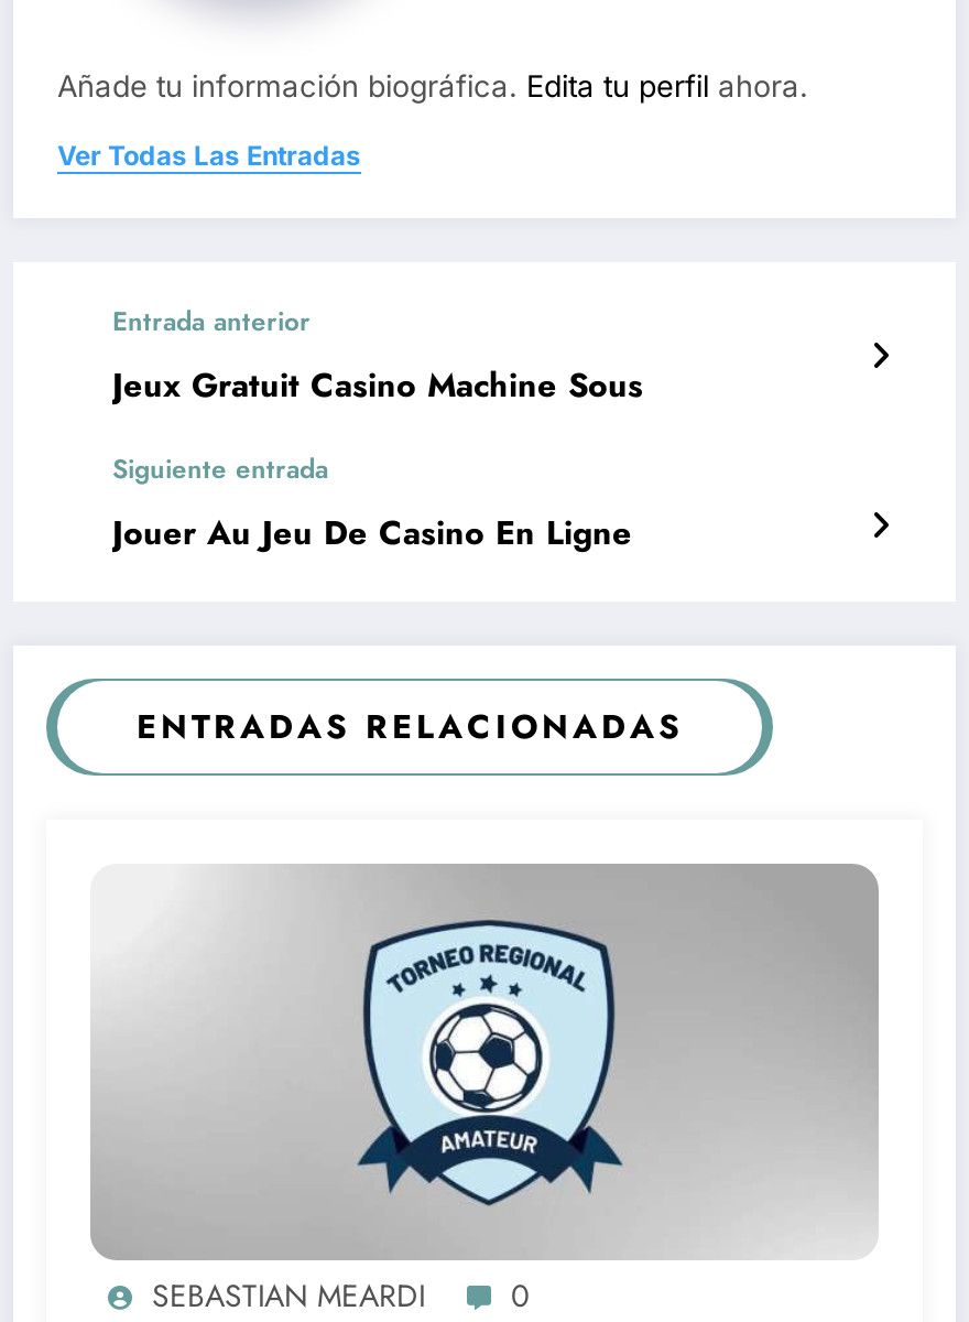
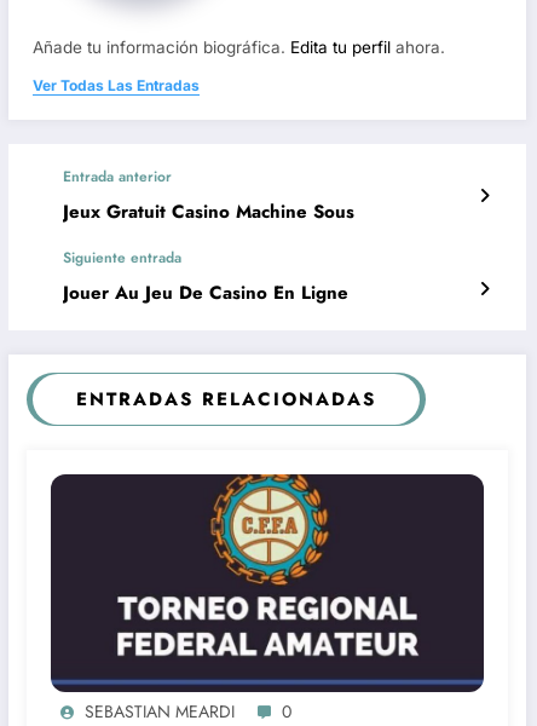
- [image]
+ [image]
